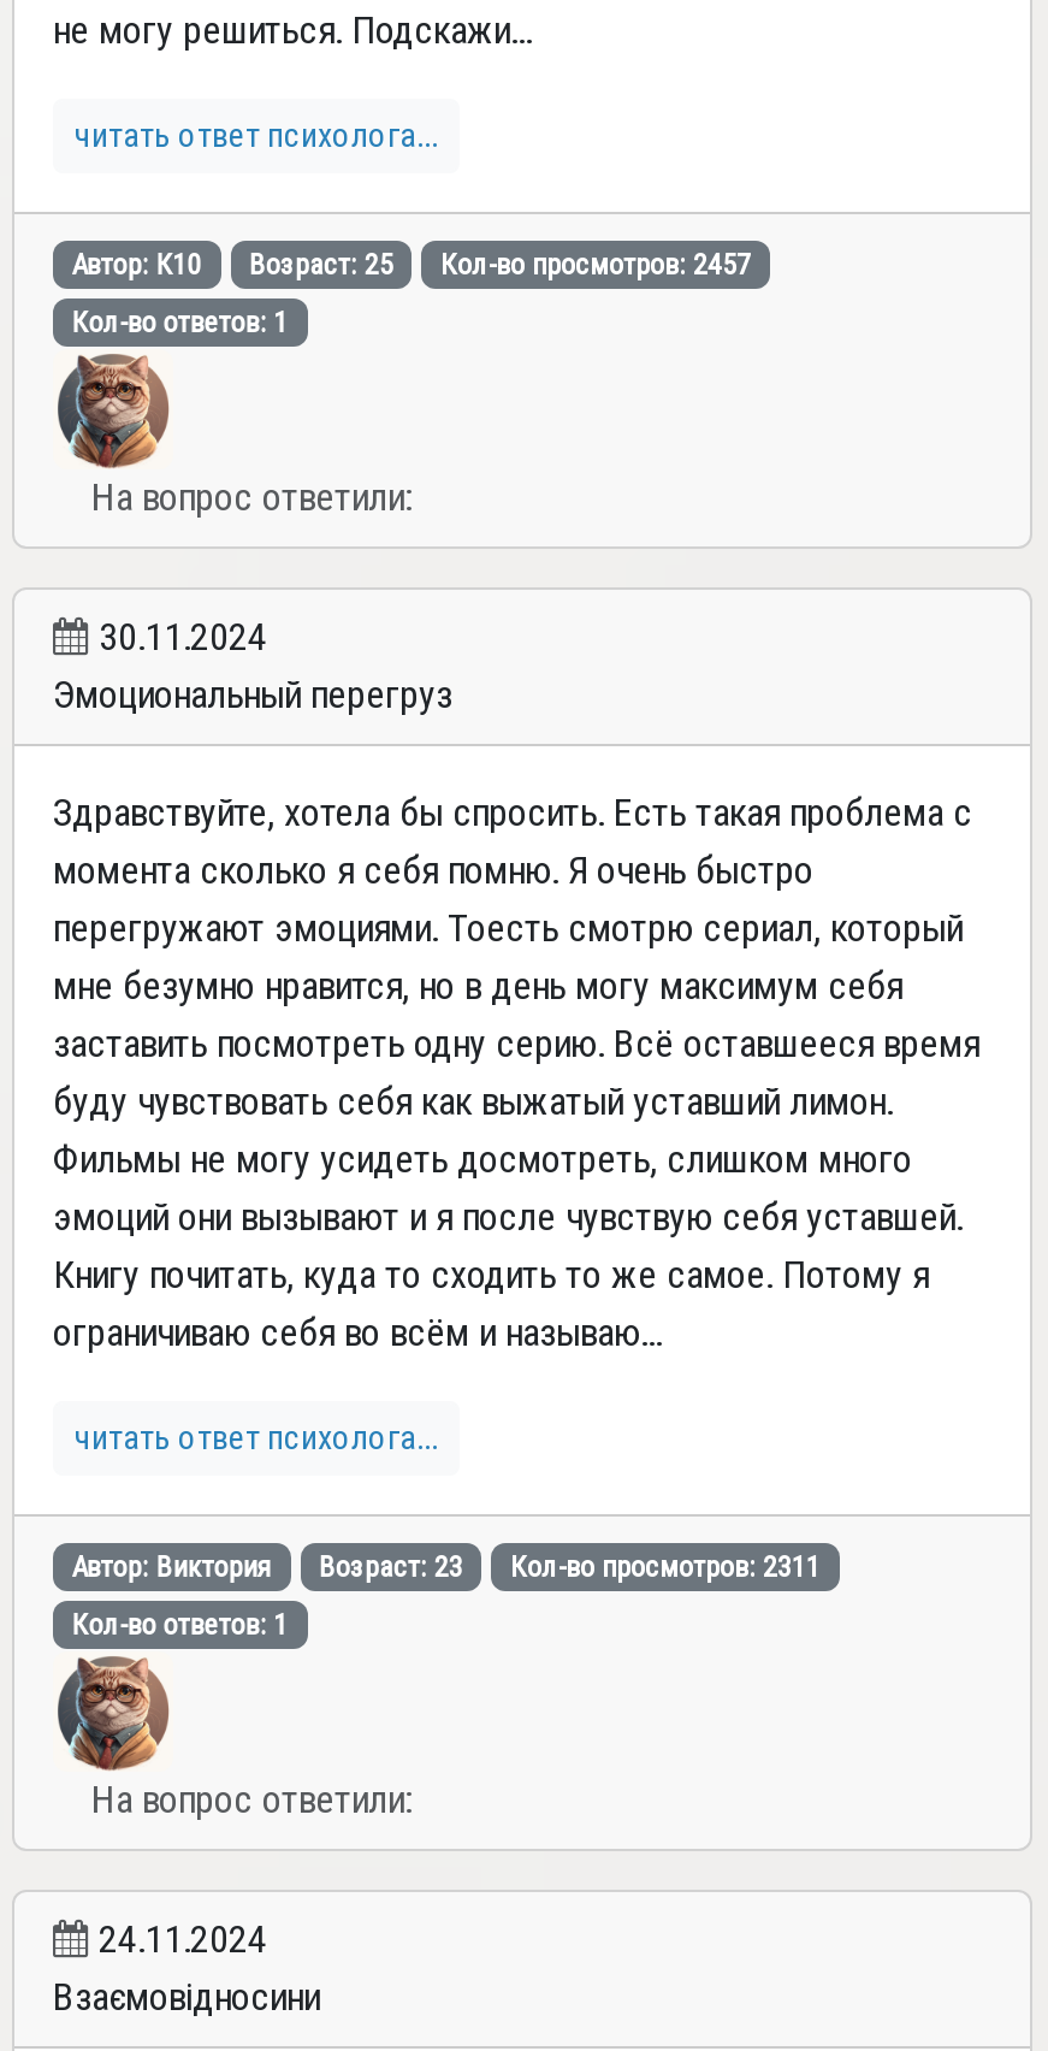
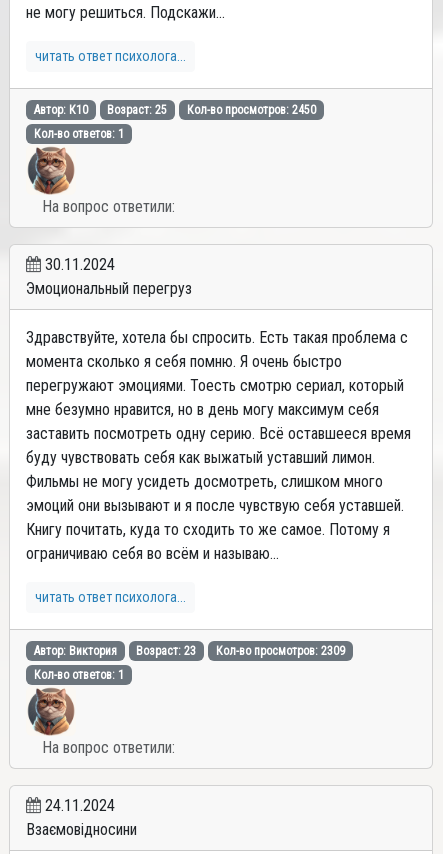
- Кол-во просмотров: 2457
+ Кол-во просмотров: 2450

- Кол-во просмотров: 2311
+ Кол-во просмотров: 2309
